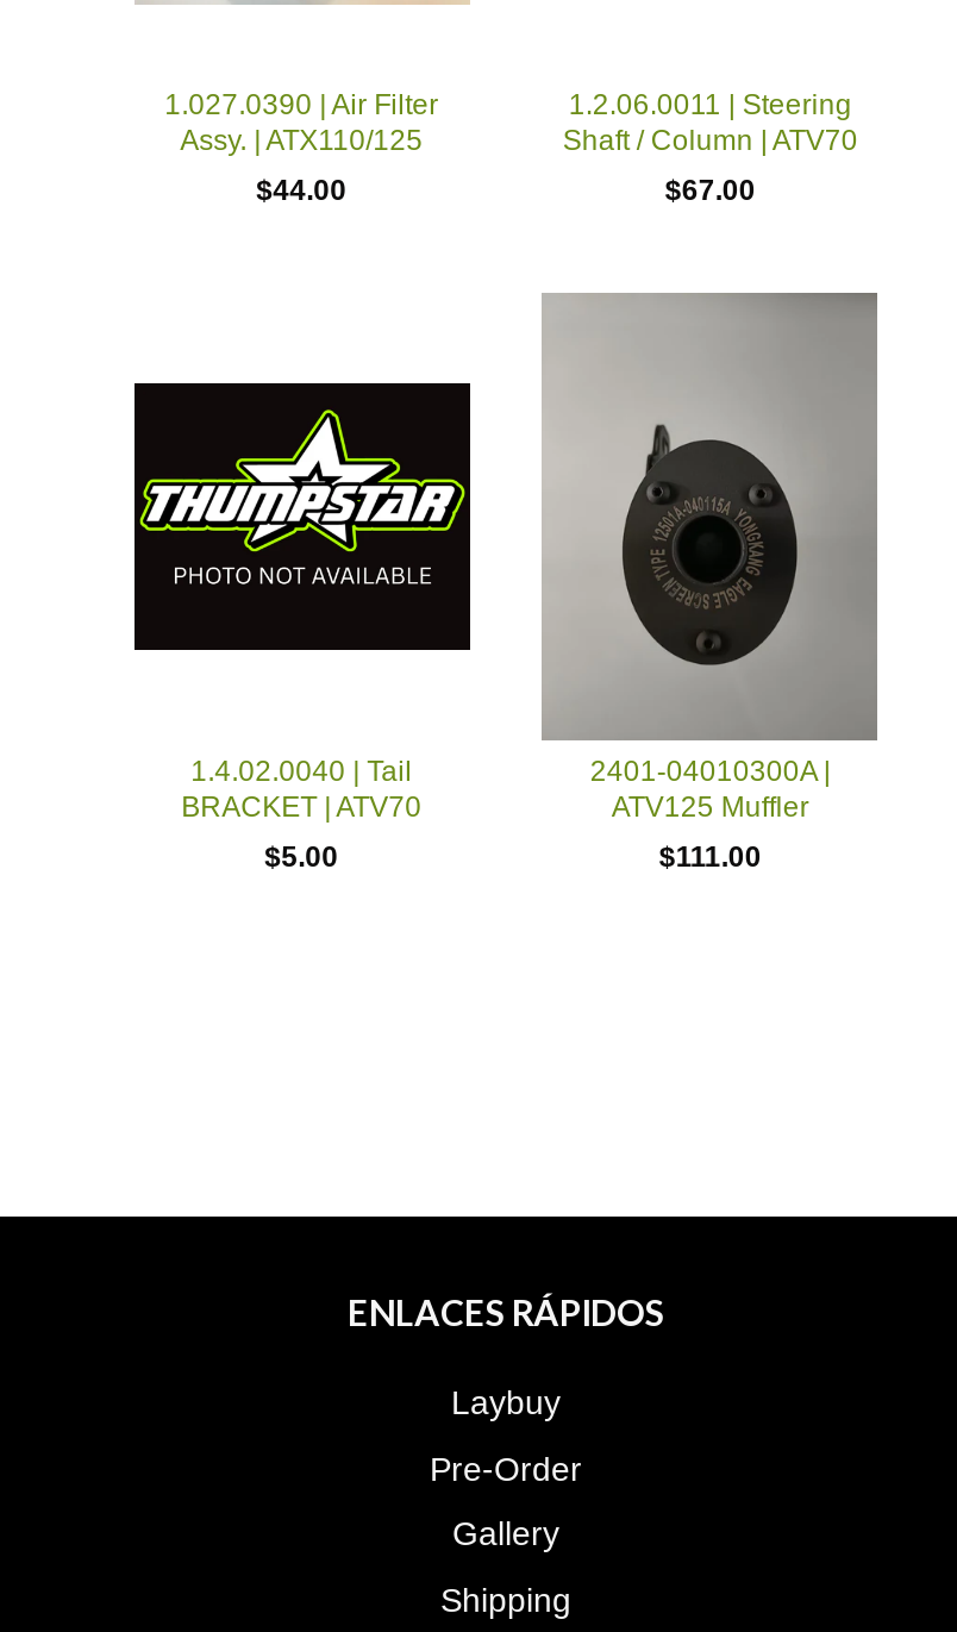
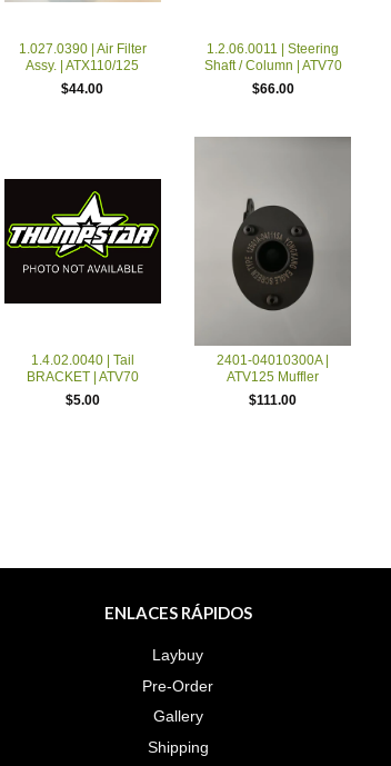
- $67.00
+ $66.00
